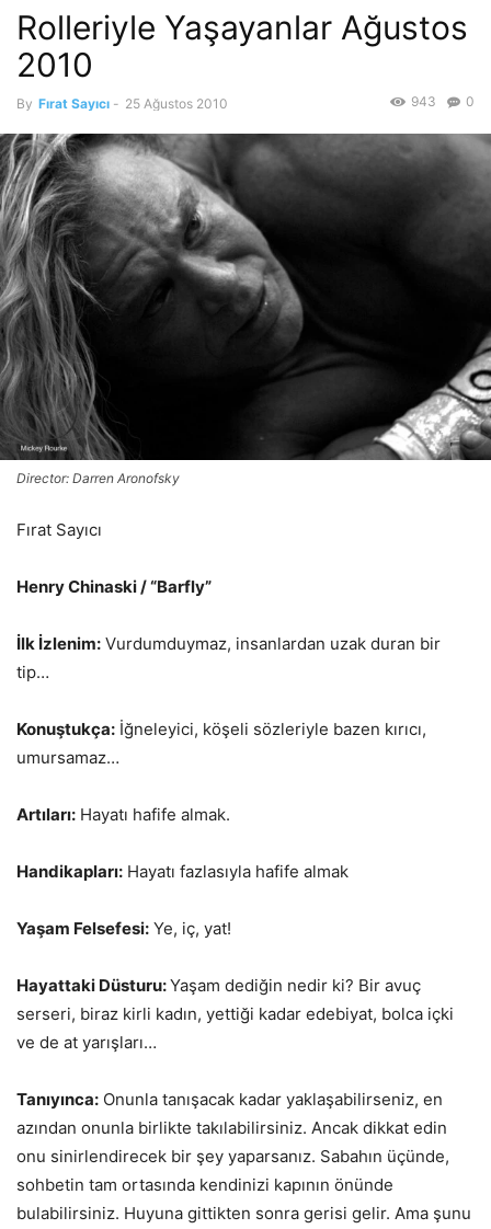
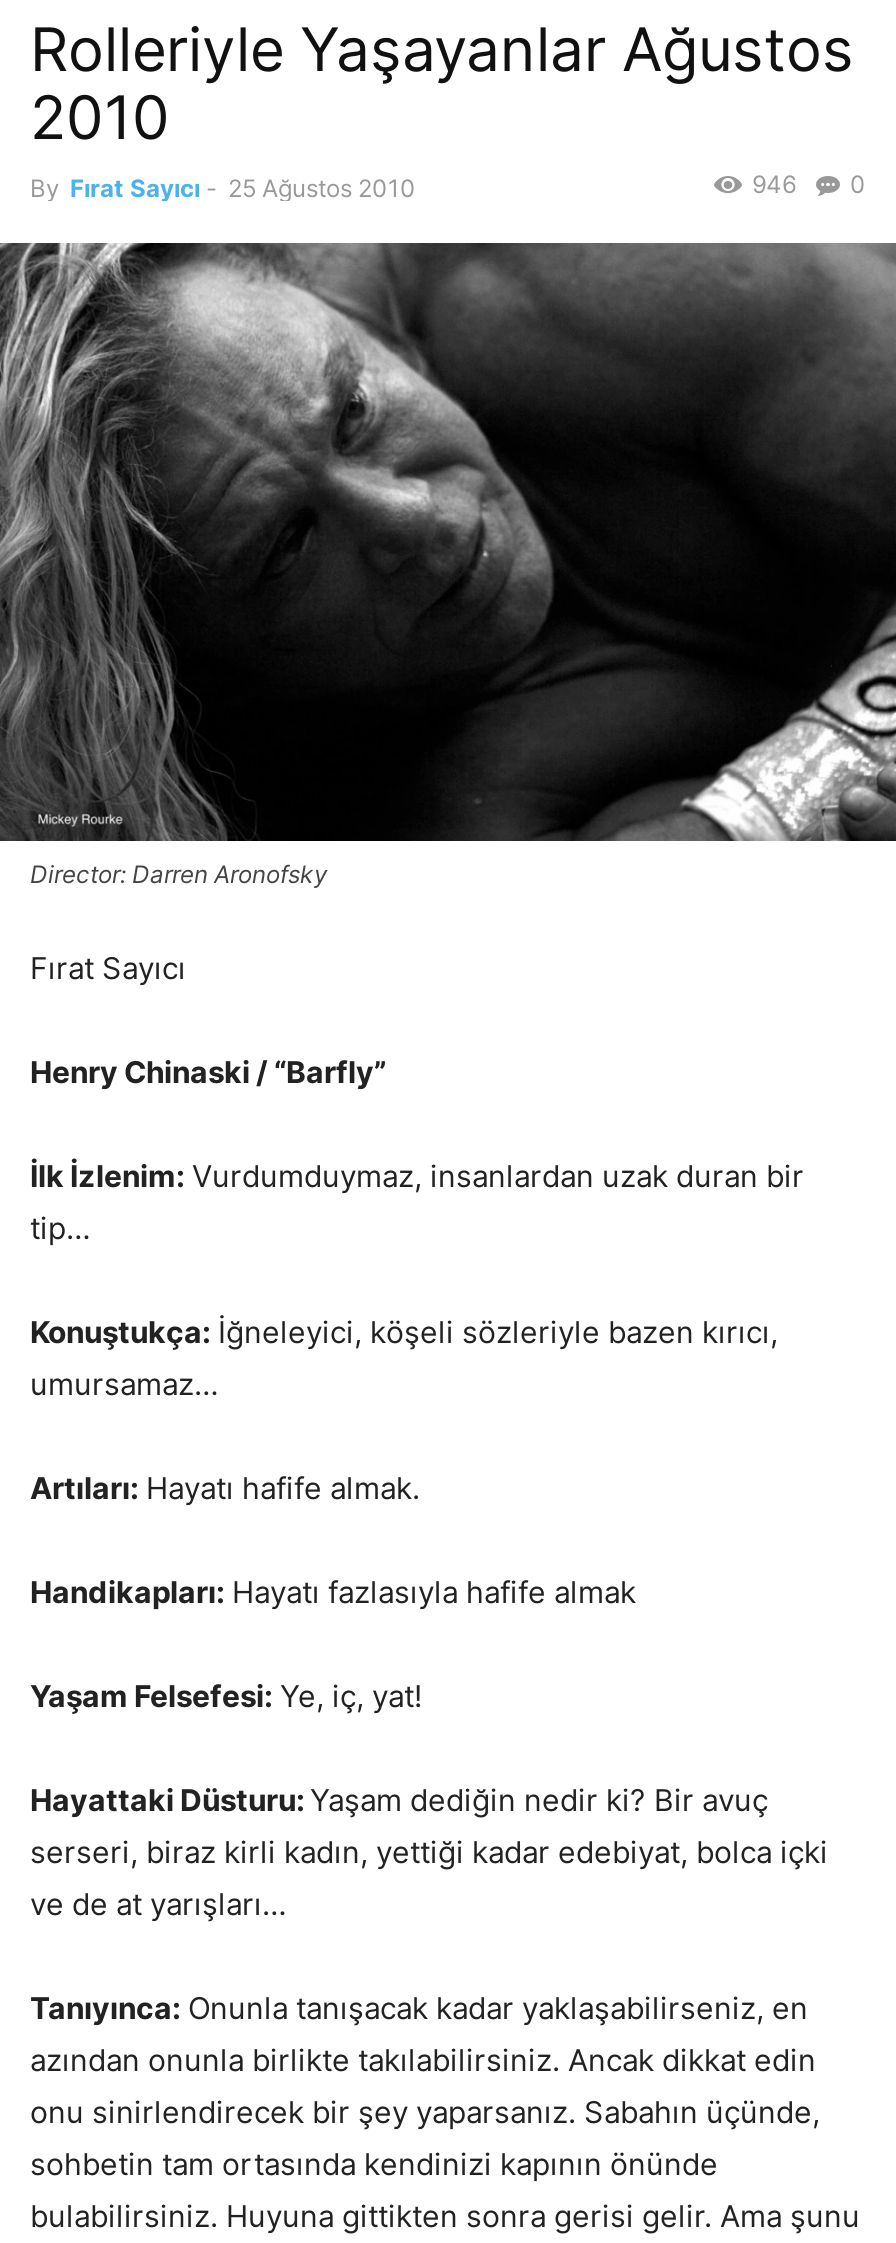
- 943 0
+ 946 0
